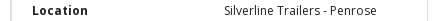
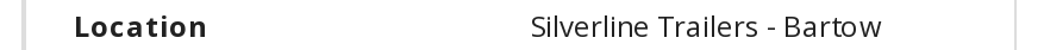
- Silverline Trailers - Penrose
+ Silverline Trailers - Bartow
